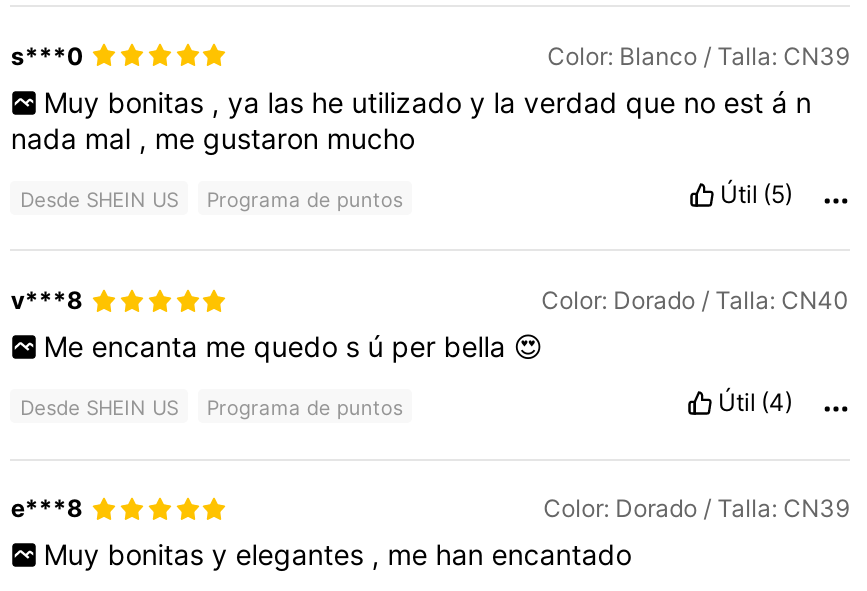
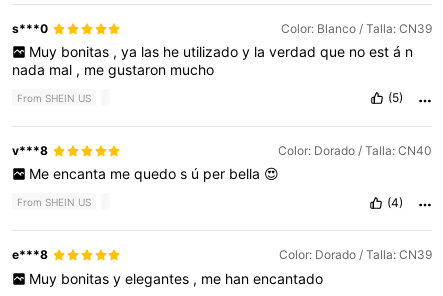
- Desde SHEIN US
- Programa de puntos
- Útil (5)
+ From SHEIN US
+ (5)

- Desde SHEIN US
- Programa de puntos
- Útil (4)
+ From SHEIN US
+ (4)
